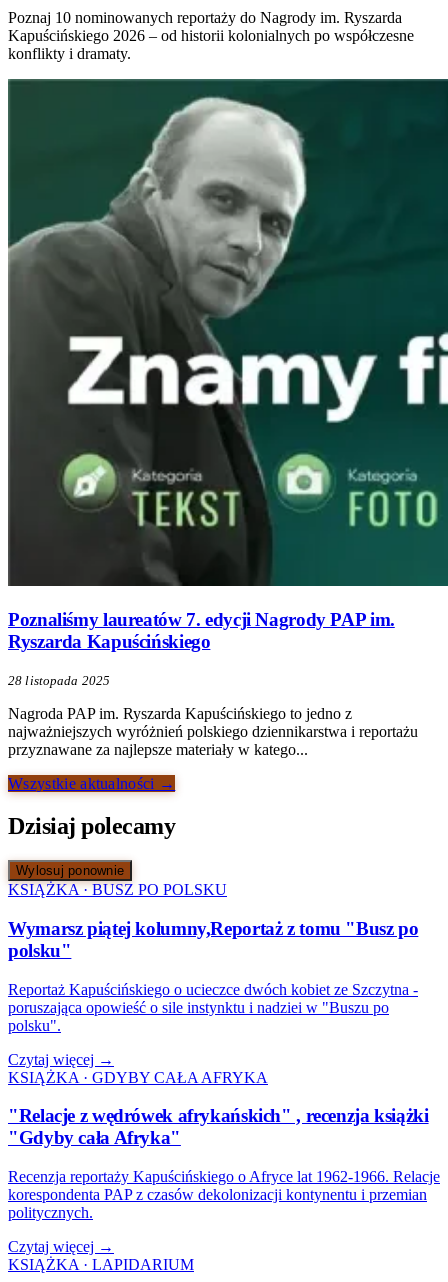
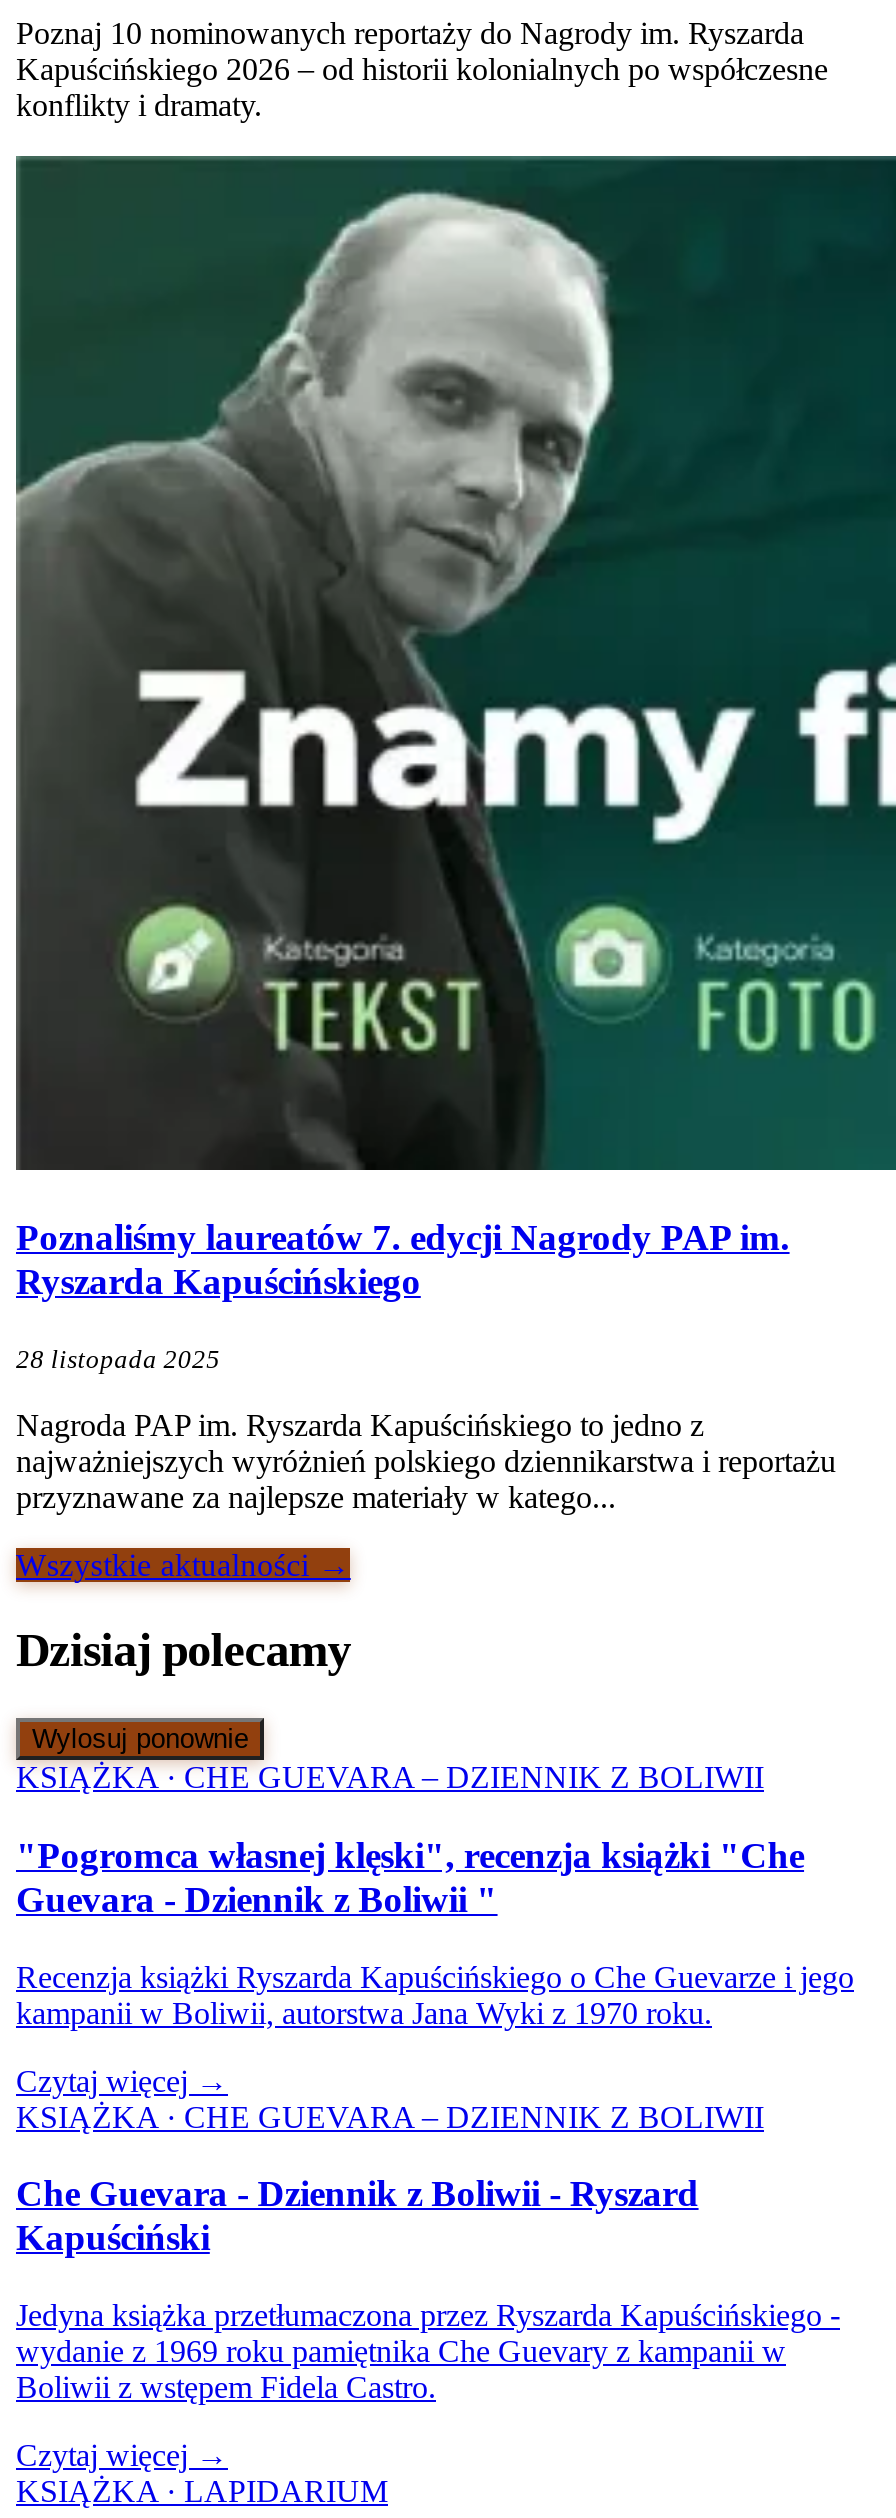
- KSIĄŻKA · BUSZ PO POLSKU
+ KSIĄŻKA · CHE GUEVARA – DZIENNIK Z BOLIWII

- Wymarsz piątej kolumny,Reportaż z tomu "Busz po
- polsku"
+ "Pogromca własnej klęski", recenzja książki "Che
+ Guevara - Dziennik z Boliwii "

- Reportaż Kapuścińskiego o ucieczce dwóch kobiet ze Szczytna -
- poruszająca opowieść o sile instynktu i nadziei w "Buszu po
- polsku".
+ Recenzja książki Ryszarda Kapuścińskiego o Che Guevarze i jego
+ kampanii w Boliwii, autorstwa Jana Wyki z 1970 roku.

- KSIĄŻKA · GDYBY CAŁA AFRYKA
+ KSIĄŻKA · CHE GUEVARA – DZIENNIK Z BOLIWII

- "Relacje z wędrówek afrykańskich" , recenzja książki
- "Gdyby cała Afryka"
+ Che Guevara - Dziennik z Boliwii - Ryszard
+ Kapuściński

- Recenzja reportaży Kapuścińskiego o Afryce lat 1962-1966. Relacje
- korespondenta PAP z czasów dekolonizacji kontynentu i przemian
- politycznych.
+ Jedyna książka przetłumaczona przez Ryszarda Kapuścińskiego -
+ wydanie z 1969 roku pamiętnika Che Guevary z kampanii w
+ Boliwii z wstępem Fidela Castro.
